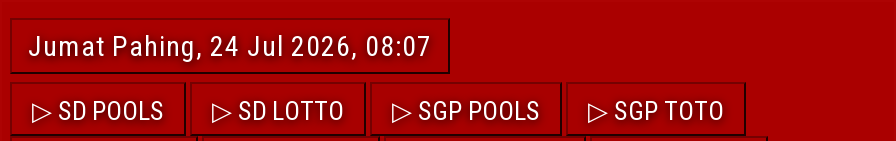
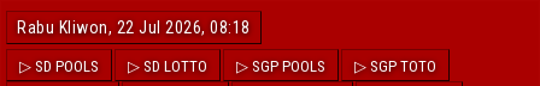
- Jumat Pahing, 24 Jul 2026, 08:07
+ Rabu Kliwon, 22 Jul 2026, 08:18
